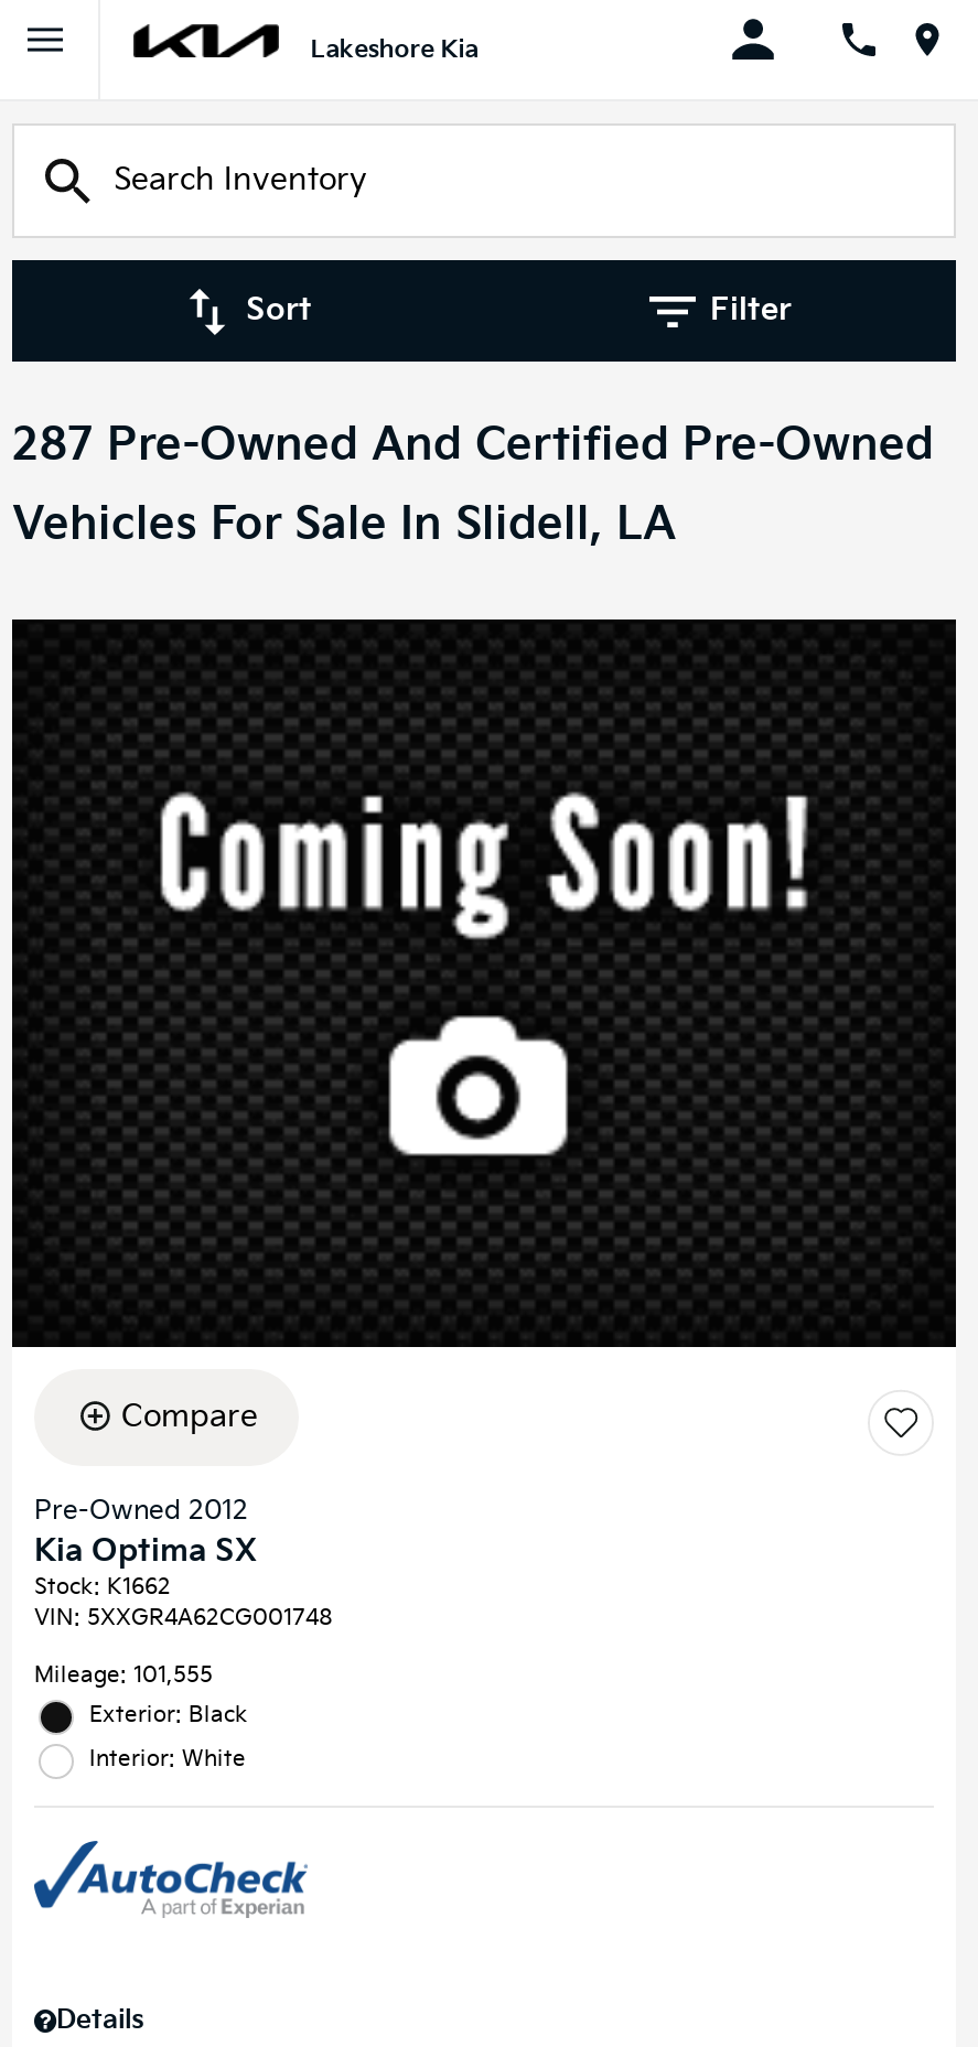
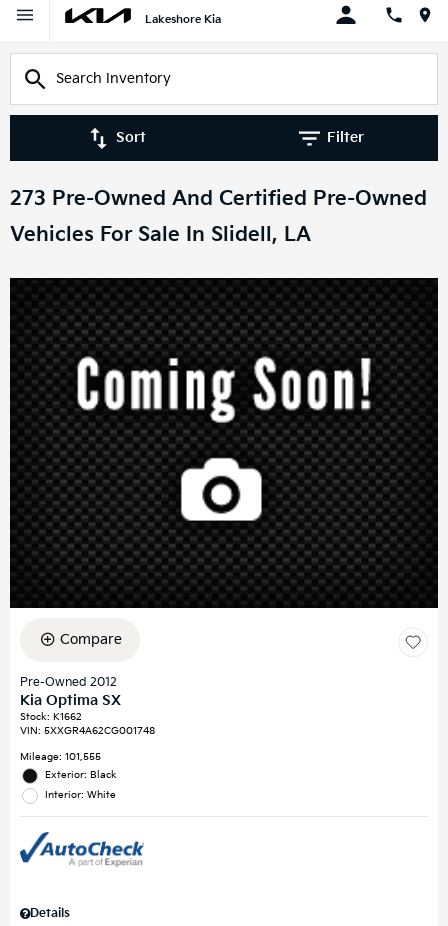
- 287 Pre-Owned And Certified Pre-Owned
+ 273 Pre-Owned And Certified Pre-Owned
